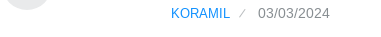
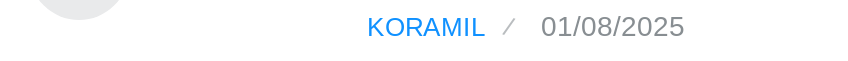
- KORAMIL 03/03/2024
+ KORAMIL 01/08/2025
